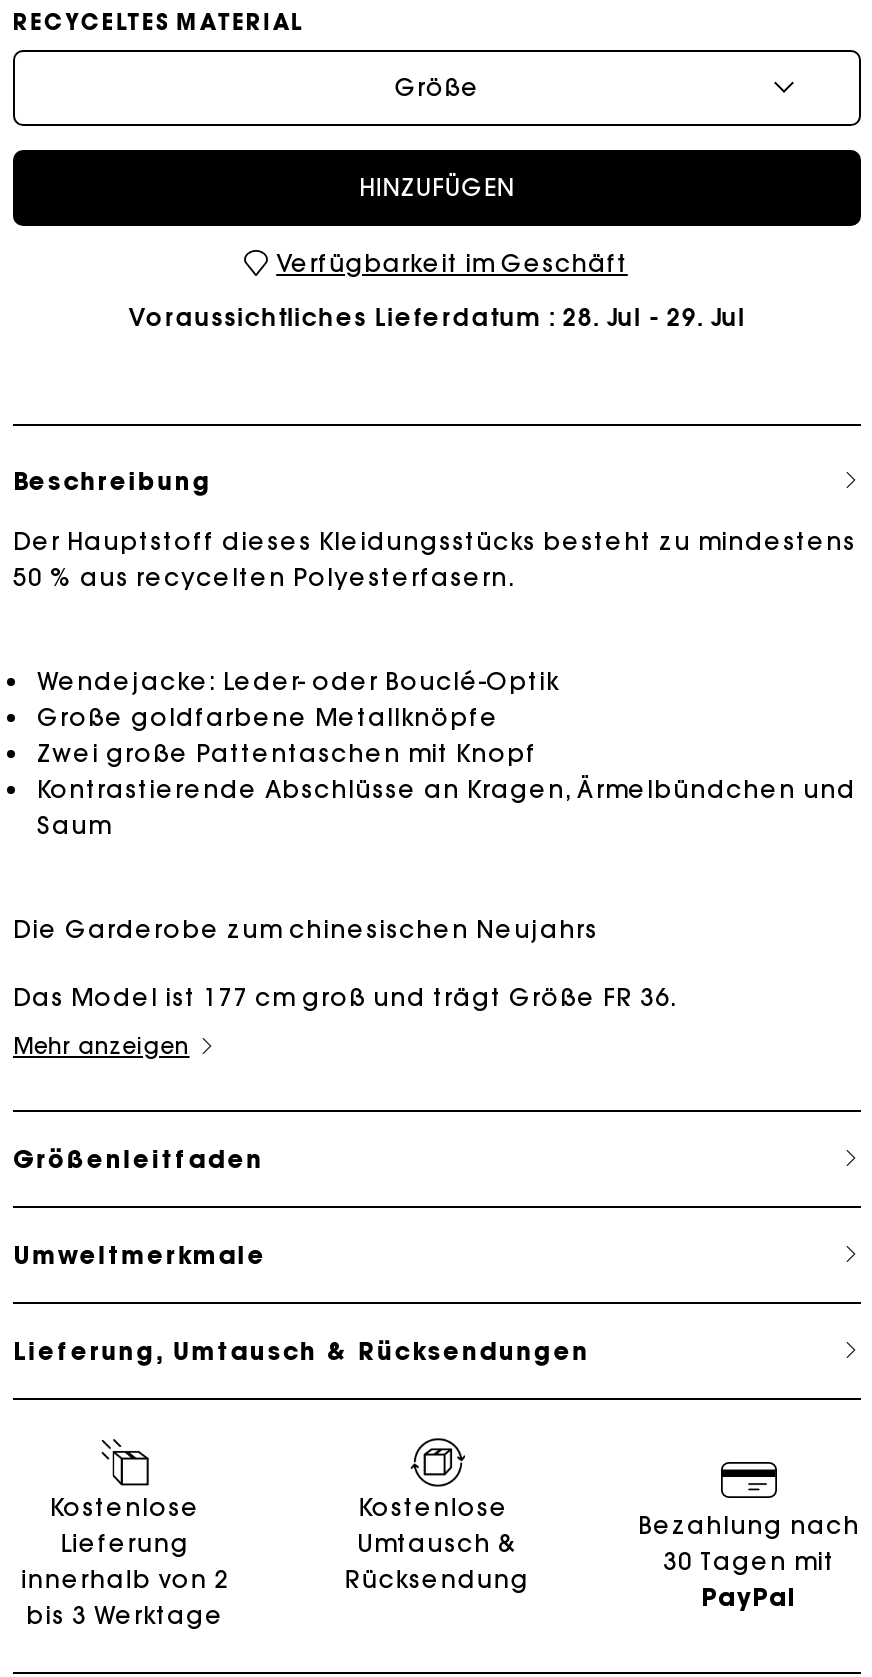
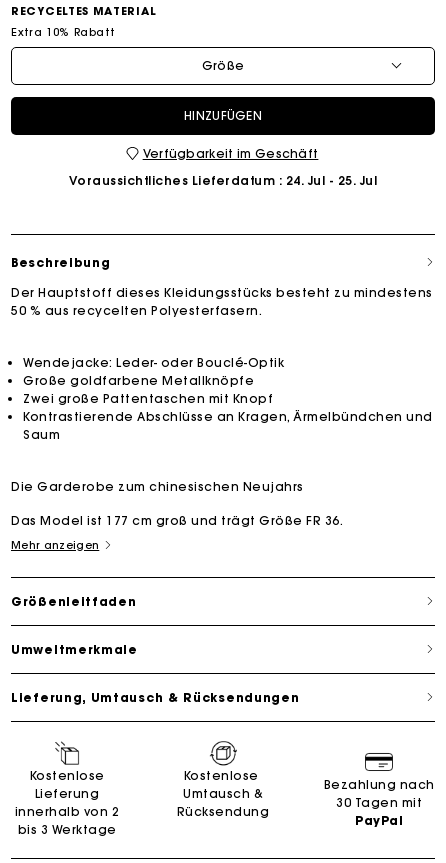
+ Extra 10% Rabatt

- Voraussichtliches Lieferdatum: 28. Jul - 29. Jul
+ Voraussichtliches Lieferdatum: 24. Jul - 25. Jul
